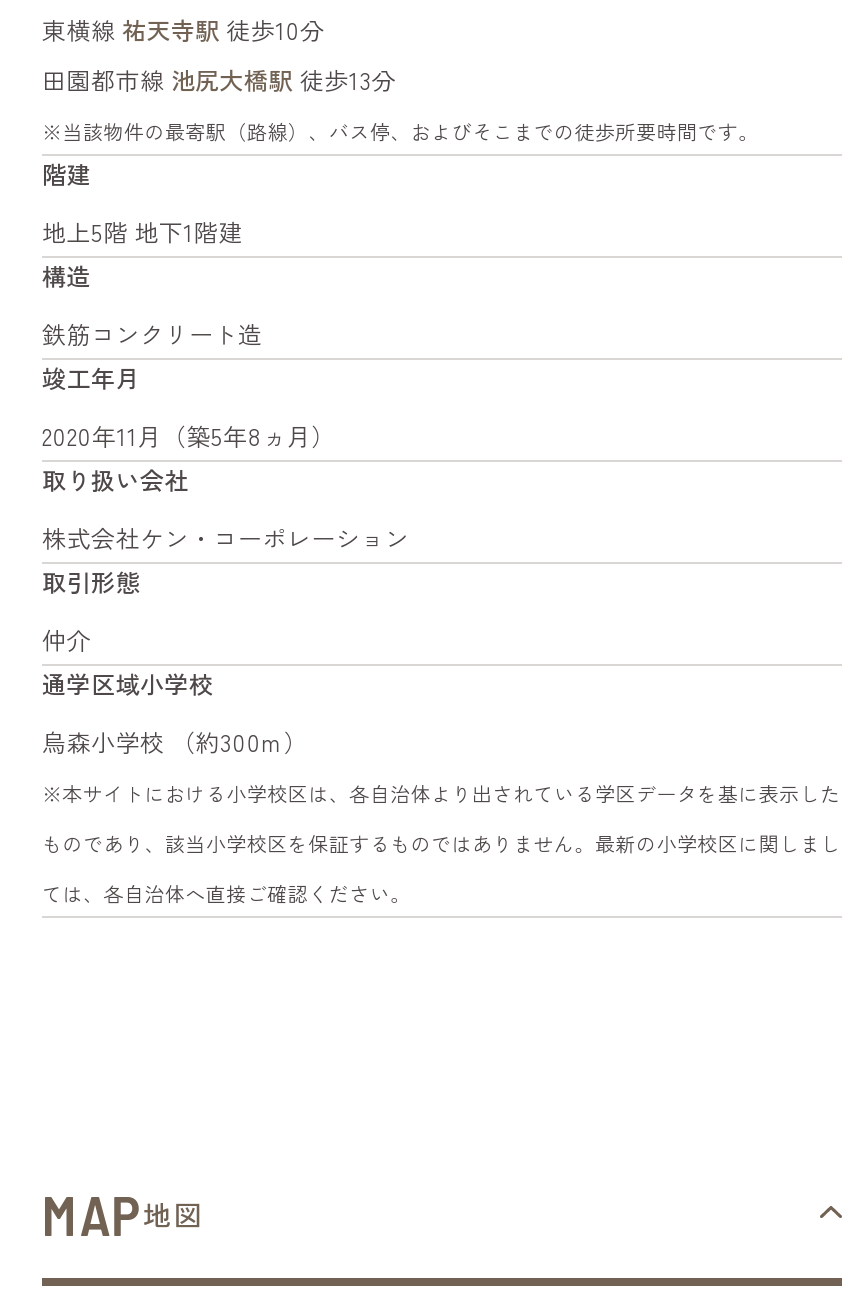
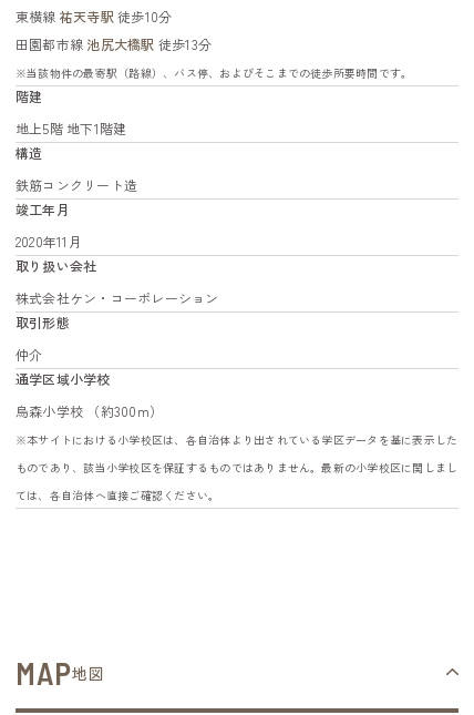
- 2020年11月（築5年8ヵ月）
+ 2020年11月
